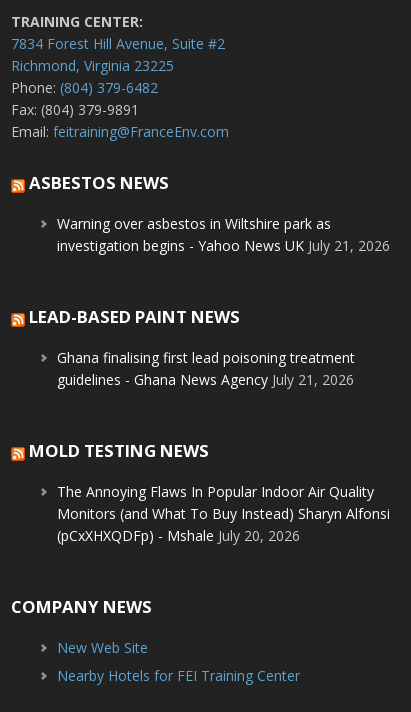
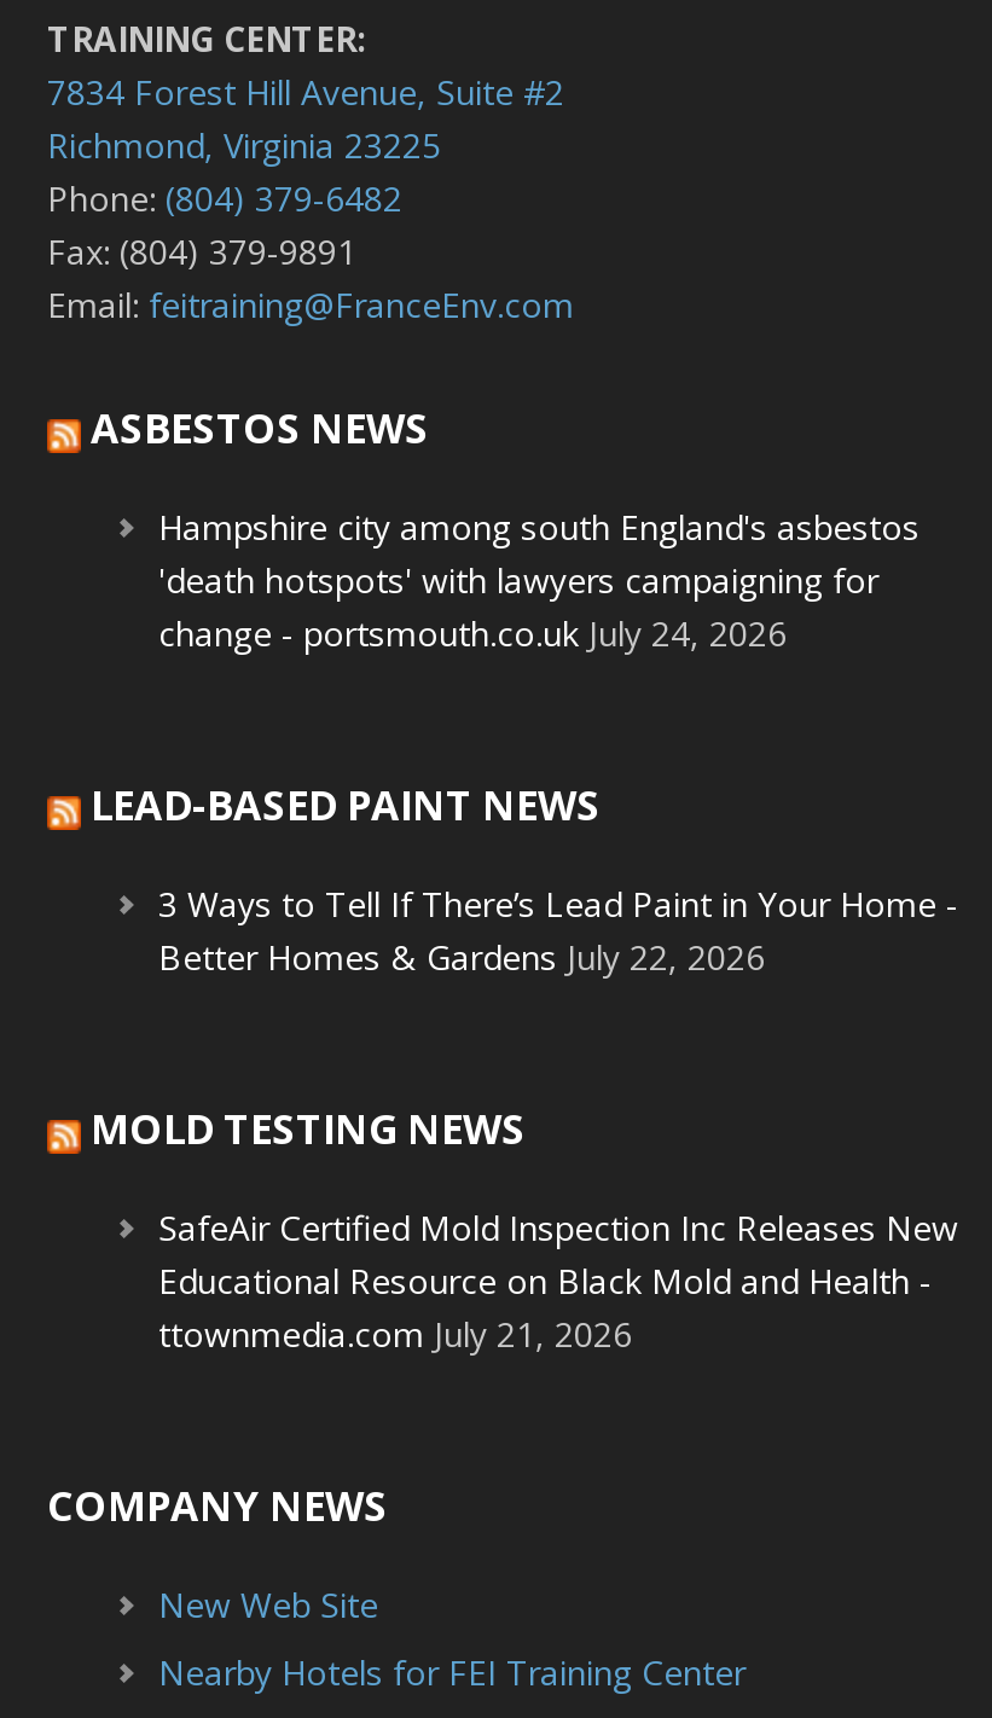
- Warning over asbestos in Wiltshire park as
- investigation begins - Yahoo News UK July 21, 2026
+ Hampshire city among south England's asbestos
+ 'death hotspots' with lawyers campaigning for
+ change - portsmouth.co.uk July 24, 2026

- Ghana finalising first lead poisoning treatment
- guidelines - Ghana News Agency July 21, 2026
+ 3 Ways to Tell If There’s Lead Paint in Your Home -
+ Better Homes & Gardens July 22, 2026

- The Annoying Flaws In Popular Indoor Air Quality
- Monitors (and What To Buy Instead) Sharyn Alfonsi
- (pCxXHXQDFp) - Mshale July 20, 2026
+ SafeAir Certified Mold Inspection Inc Releases New
+ Educational Resource on Black Mold and Health -
+ ttownmedia.com July 21, 2026
